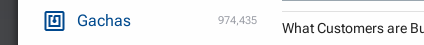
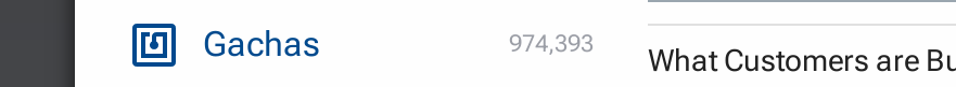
- 974,435
+ 974,393
